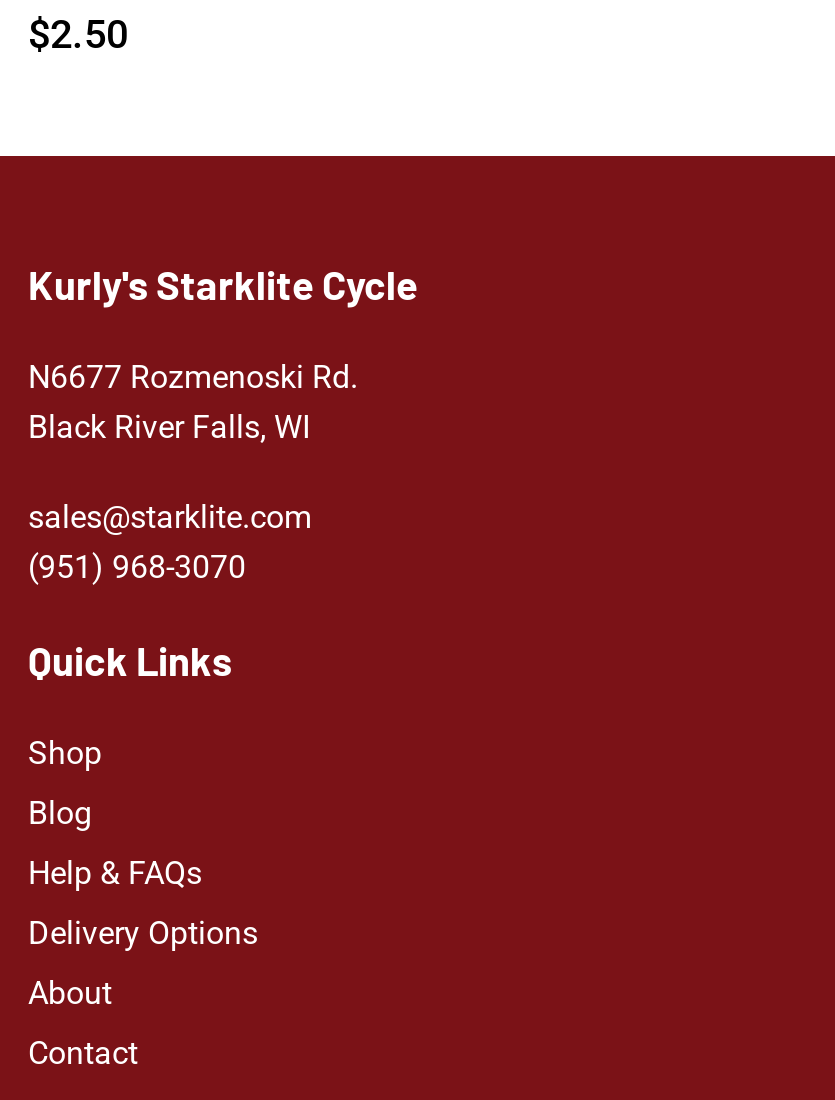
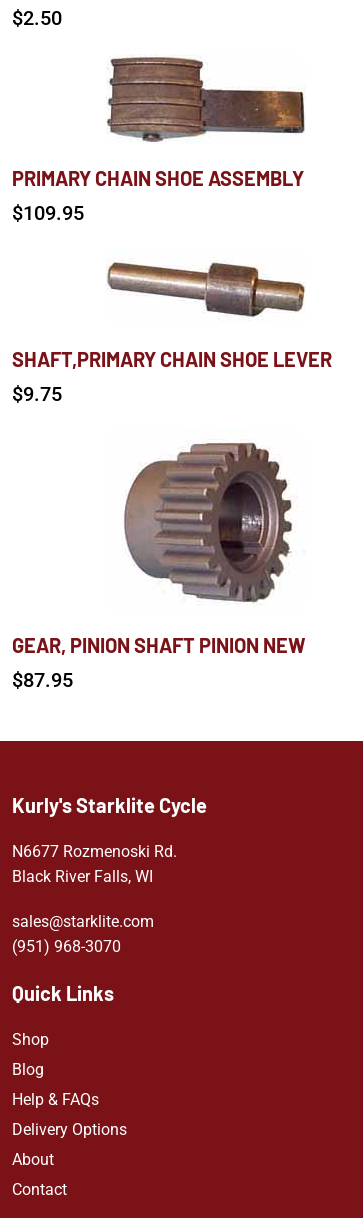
+ [image]
+ PRIMARY CHAIN SHOE ASSEMBLY
+ $109.95

+ [image]
+ SHAFT,PRIMARY CHAIN SHOE LEVER
+ $9.75

+ [image]
+ GEAR, PINION SHAFT PINION NEW
+ $87.95
